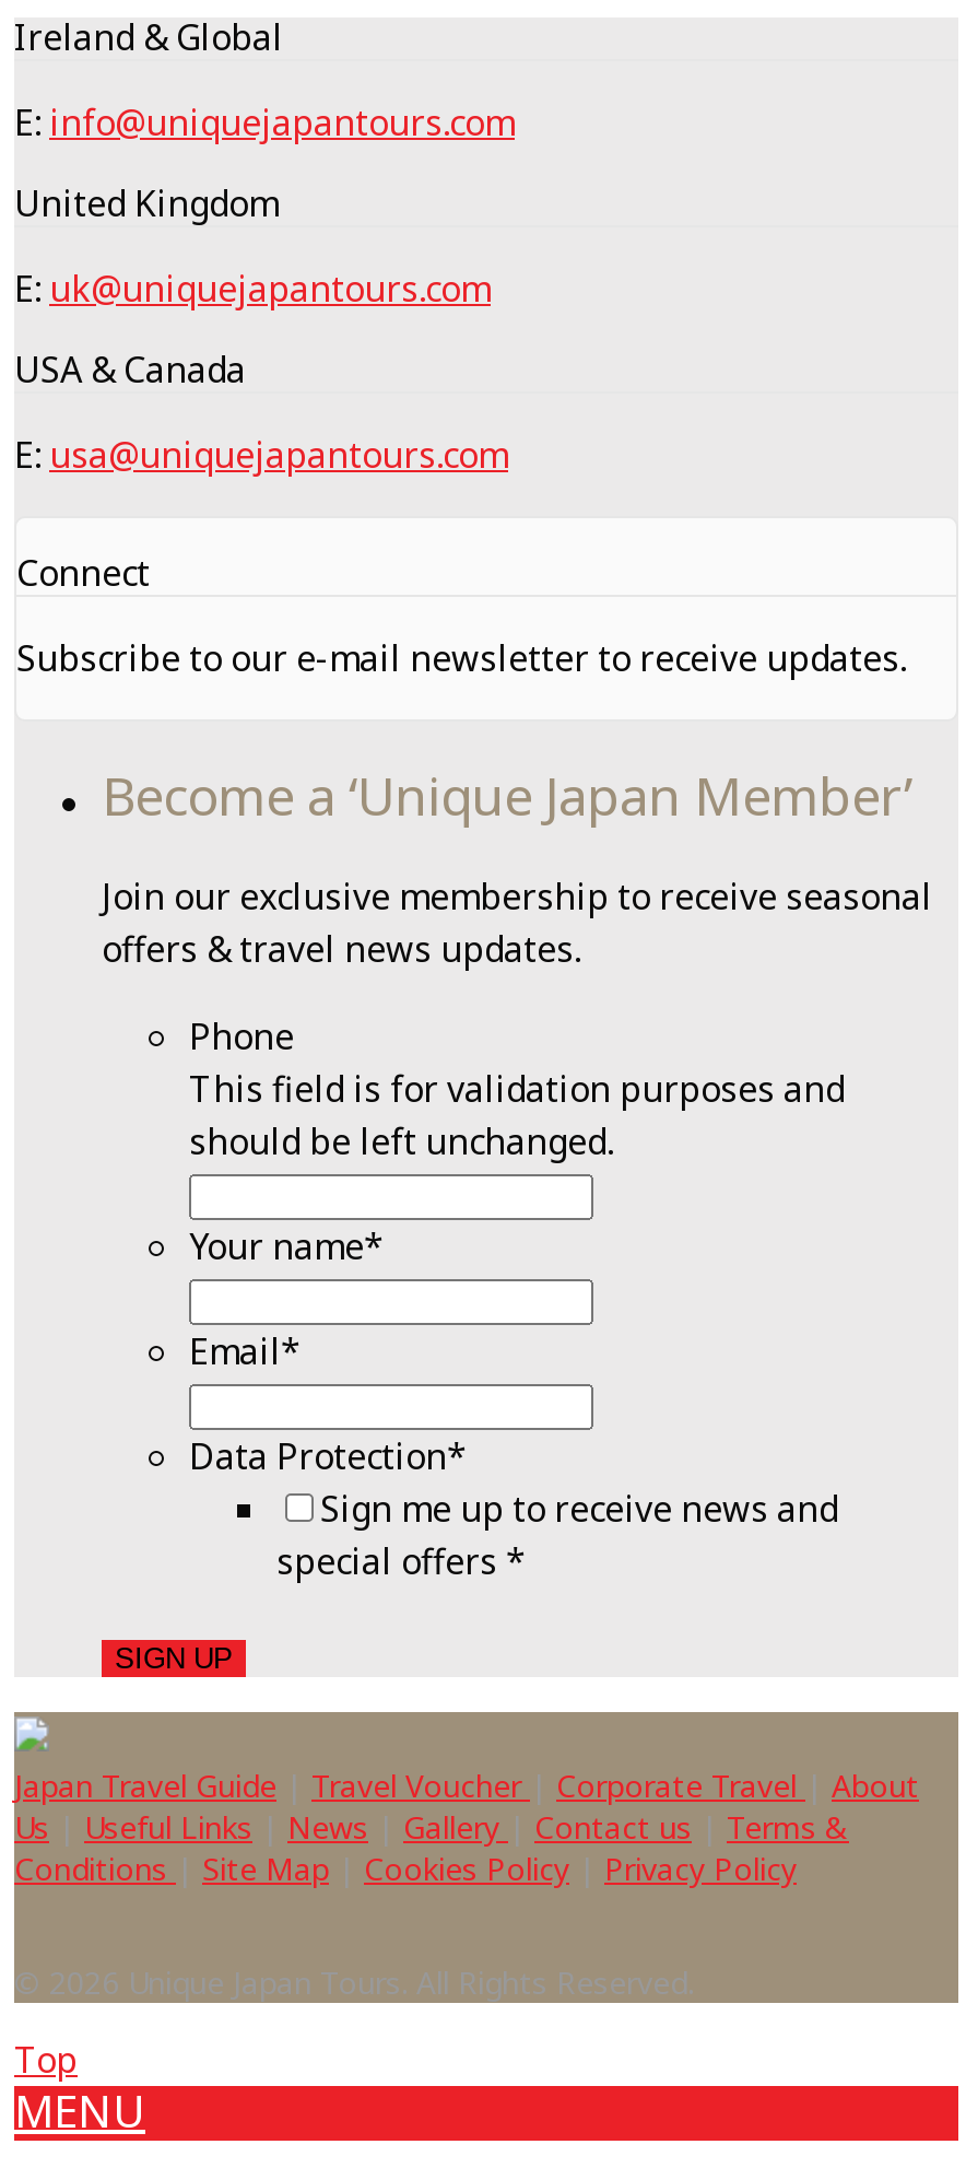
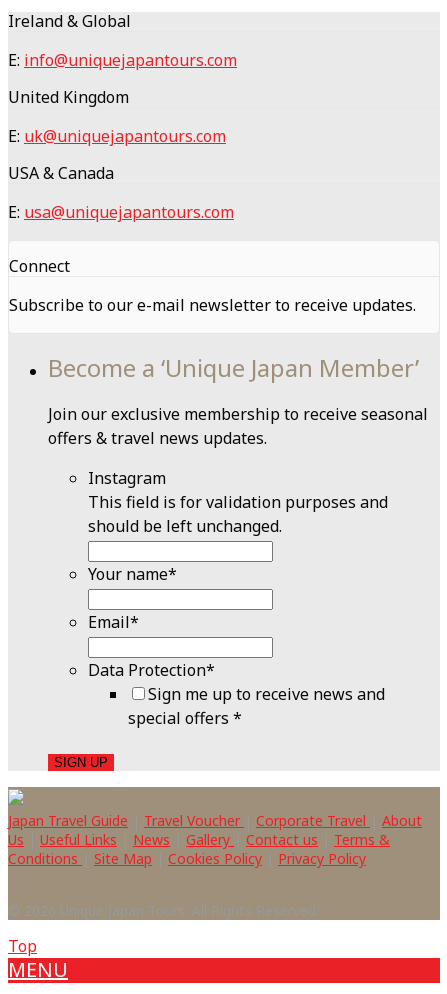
- Phone
+ Instagram
